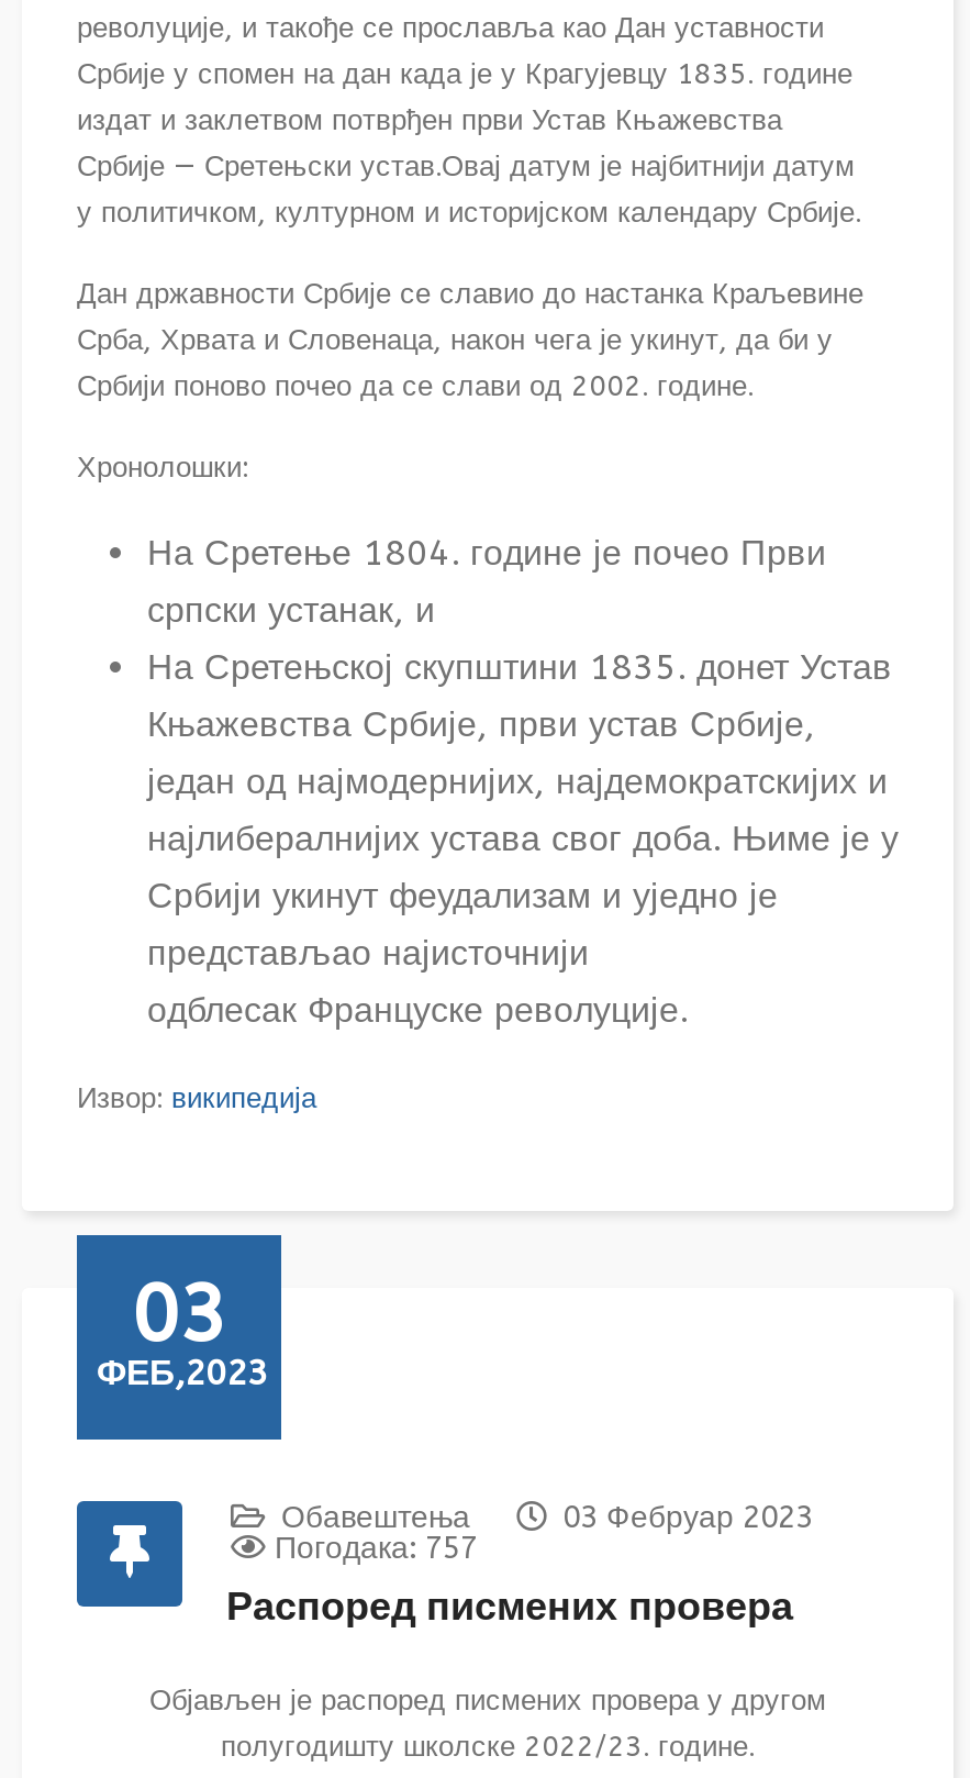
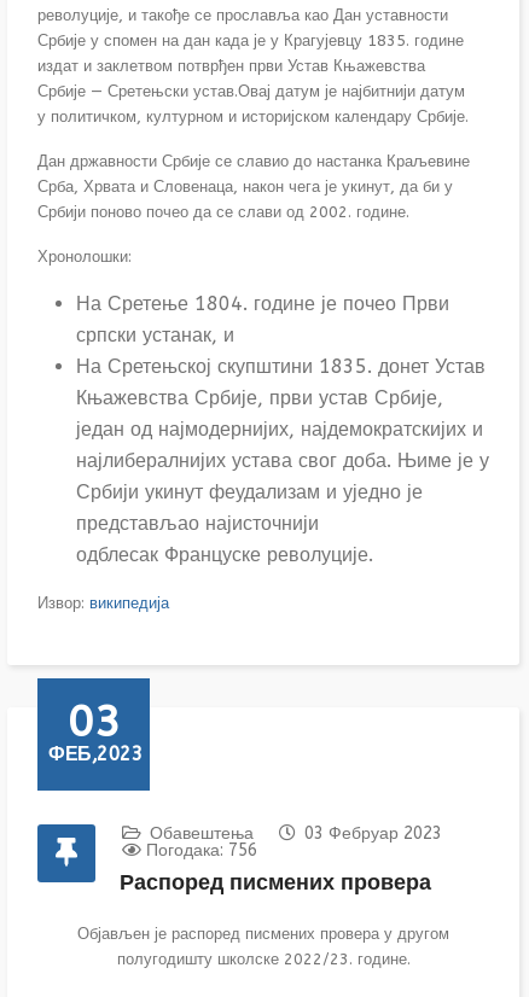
- Погодака: 757
+ Погодака: 756
